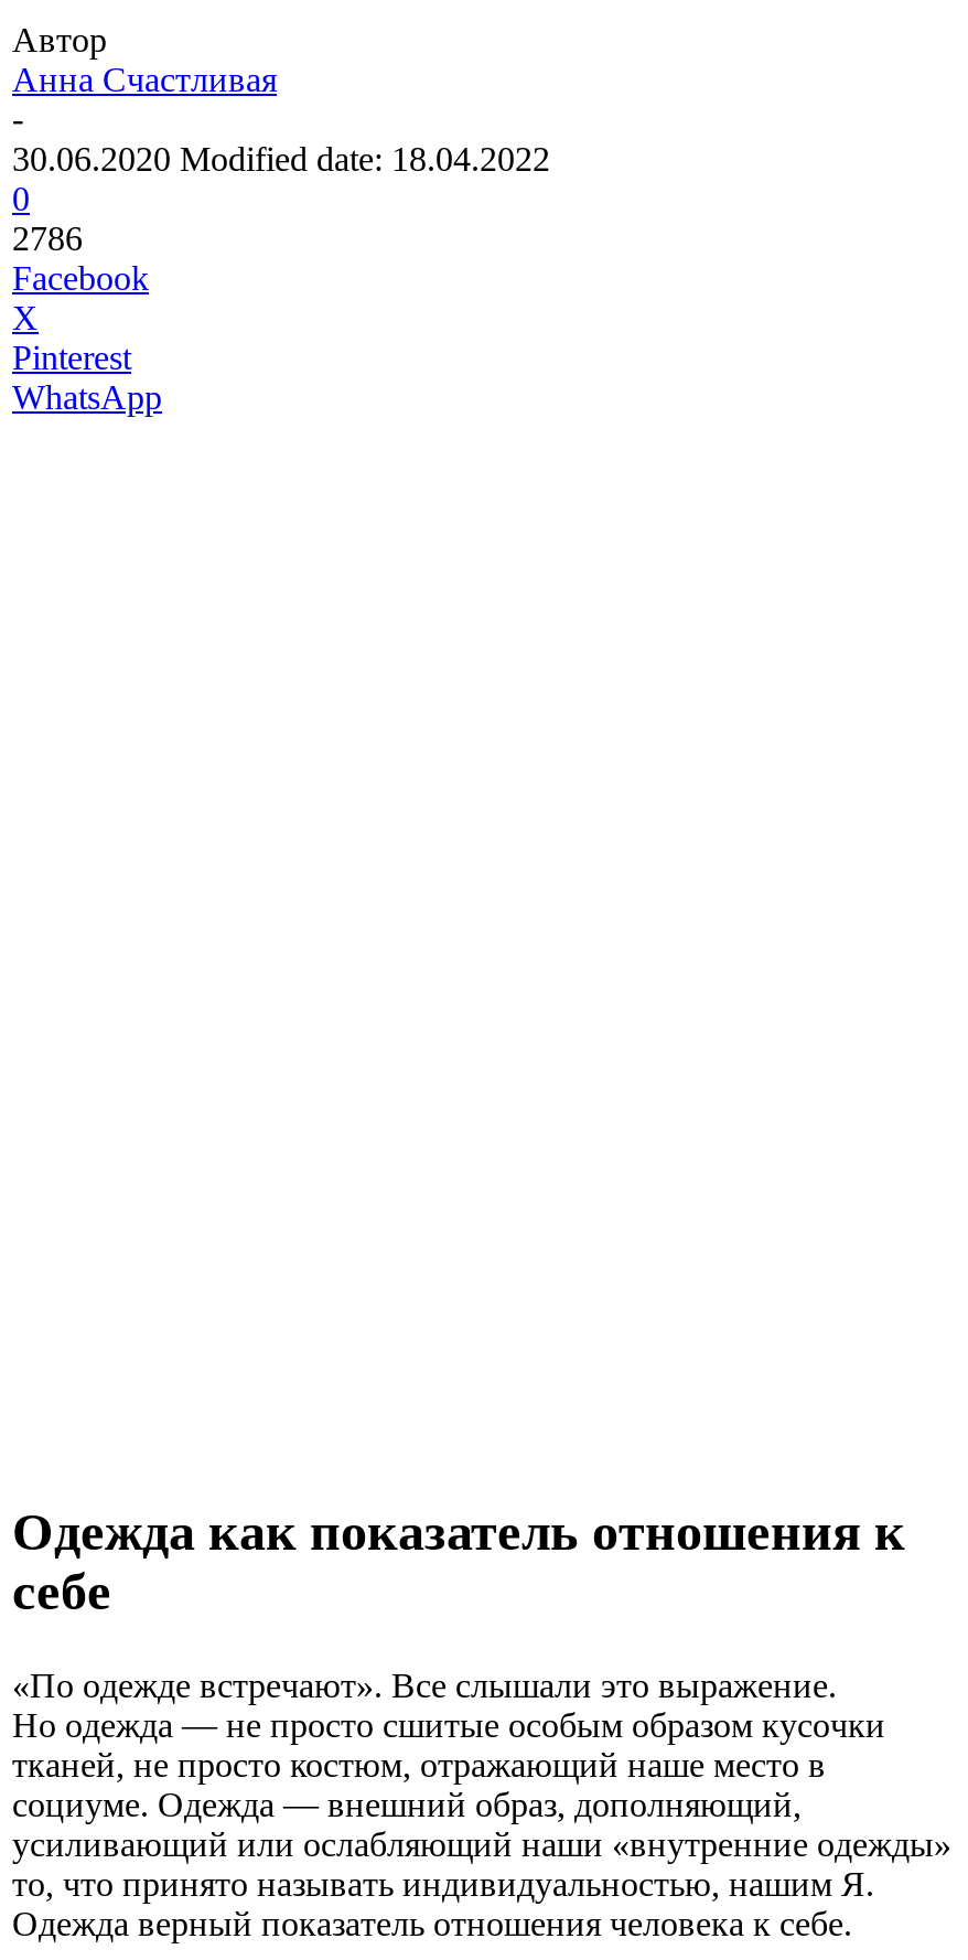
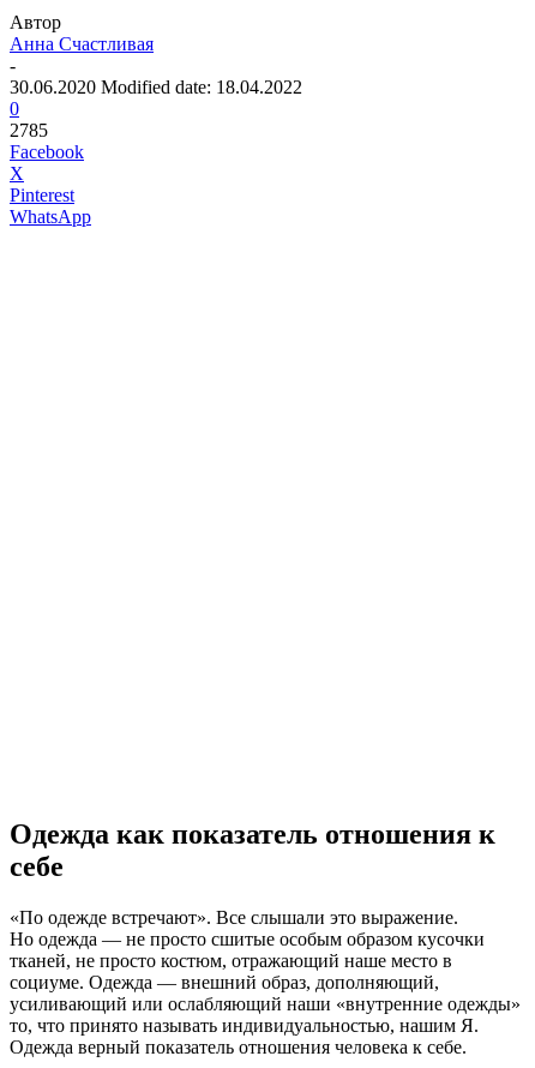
- 2786
+ 2785
